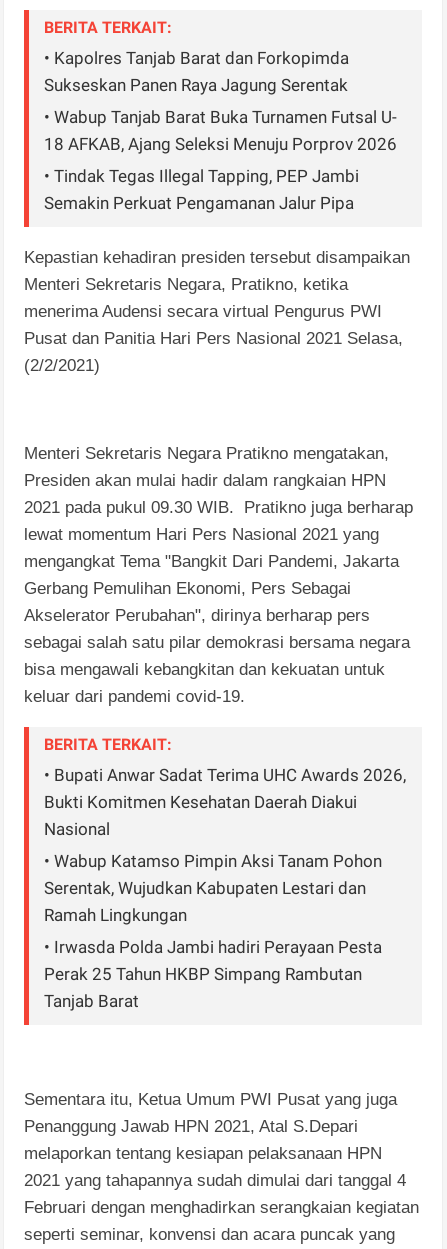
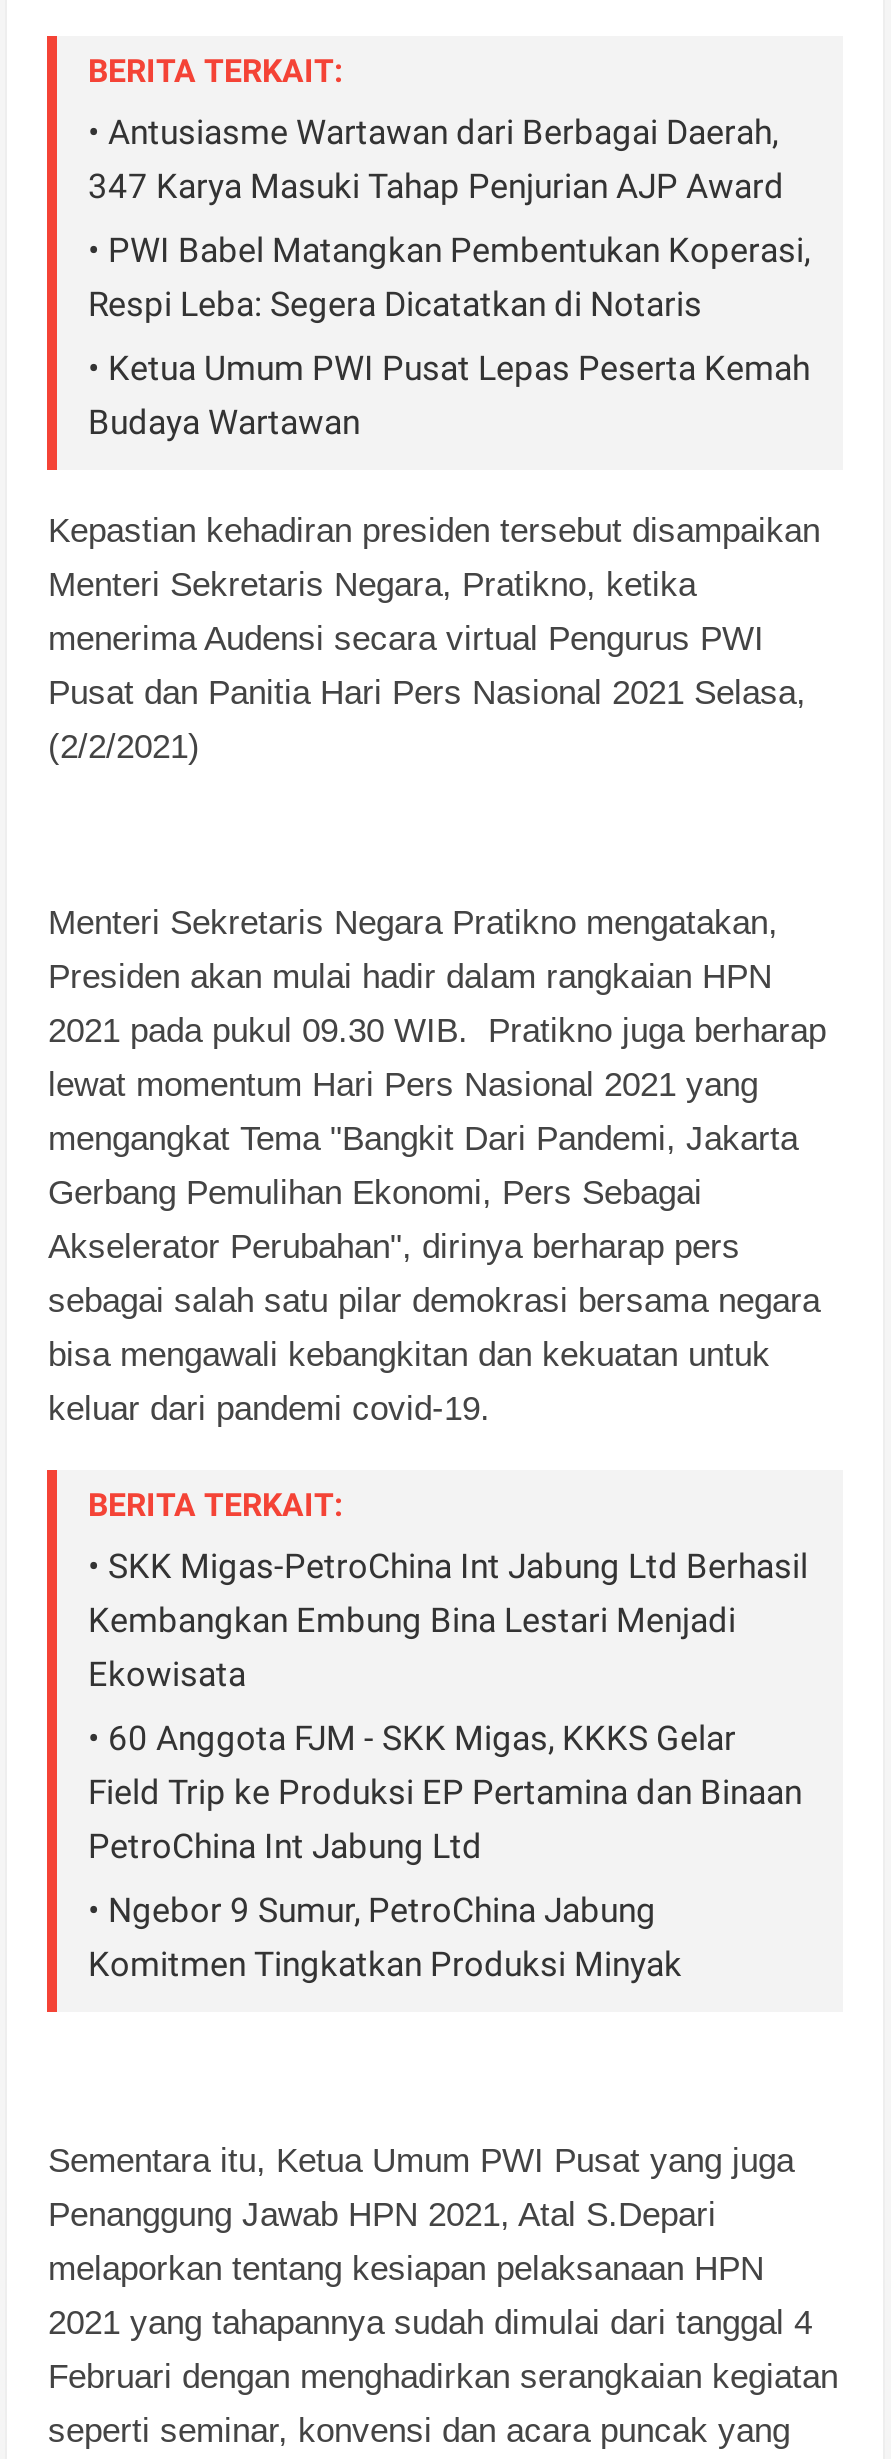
- • Kapolres Tanjab Barat dan Forkopimda
- Sukseskan Panen Raya Jagung Serentak
+ • Antusiasme Wartawan dari Berbagai Daerah,
+ 347 Karya Masuki Tahap Penjurian AJP Award

- • Wabup Tanjab Barat Buka Turnamen Futsal U-
- 18 AFKAB, Ajang Seleksi Menuju Porprov 2026
+ • PWI Babel Matangkan Pembentukan Koperasi,
+ Respi Leba: Segera Dicatatkan di Notaris

- • Tindak Tegas Illegal Tapping, PEP Jambi
- Semakin Perkuat Pengamanan Jalur Pipa
+ • Ketua Umum PWI Pusat Lepas Peserta Kemah
+ Budaya Wartawan

- • Bupati Anwar Sadat Terima UHC Awards 2026,
- Bukti Komitmen Kesehatan Daerah Diakui
- Nasional
+ • SKK Migas-PetroChina Int Jabung Ltd Berhasil
+ Kembangkan Embung Bina Lestari Menjadi
+ Ekowisata

- • Wabup Katamso Pimpin Aksi Tanam Pohon
- Serentak, Wujudkan Kabupaten Lestari dan
- Ramah Lingkungan
+ • 60 Anggota FJM - SKK Migas, KKKS Gelar
+ Field Trip ke Produksi EP Pertamina dan Binaan
+ PetroChina Int Jabung Ltd

- • Irwasda Polda Jambi hadiri Perayaan Pesta
- Perak 25 Tahun HKBP Simpang Rambutan
- Tanjab Barat
+ • Ngebor 9 Sumur, PetroChina Jabung
+ Komitmen Tingkatkan Produksi Minyak
